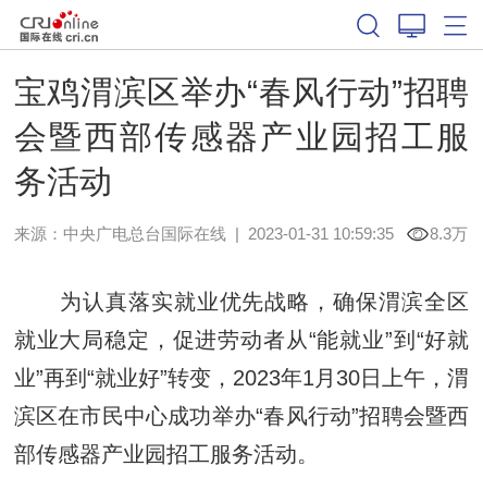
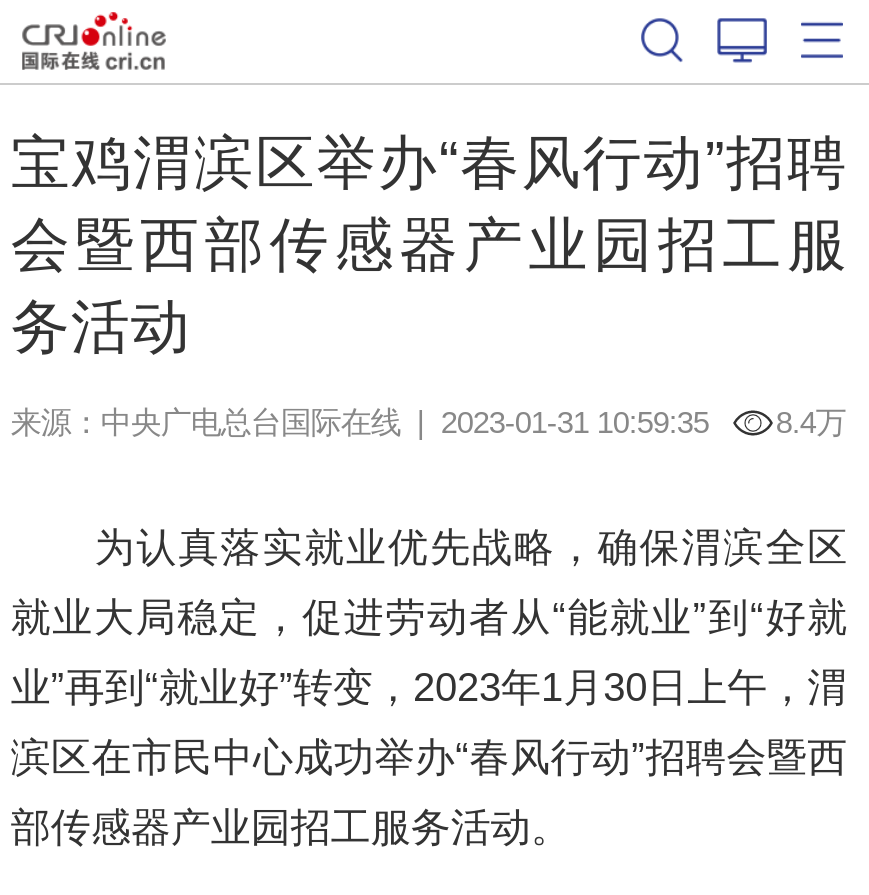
- 8.3万
+ 8.4万
